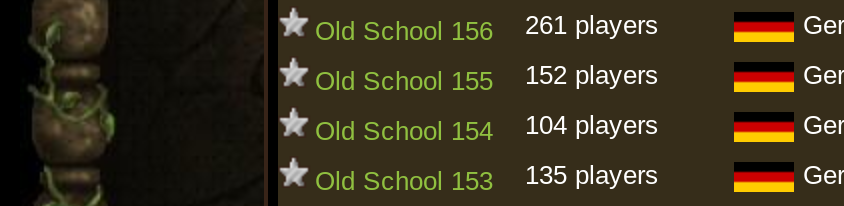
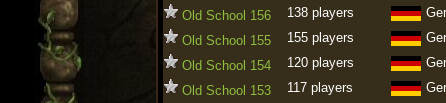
- Old School 156 261 players
+ Old School 156 138 players

- Old School 155 152 players
+ Old School 155 155 players

- Old School 154 104 players
+ Old School 154 120 players

- Old School 153 135 players
+ Old School 153 117 players
